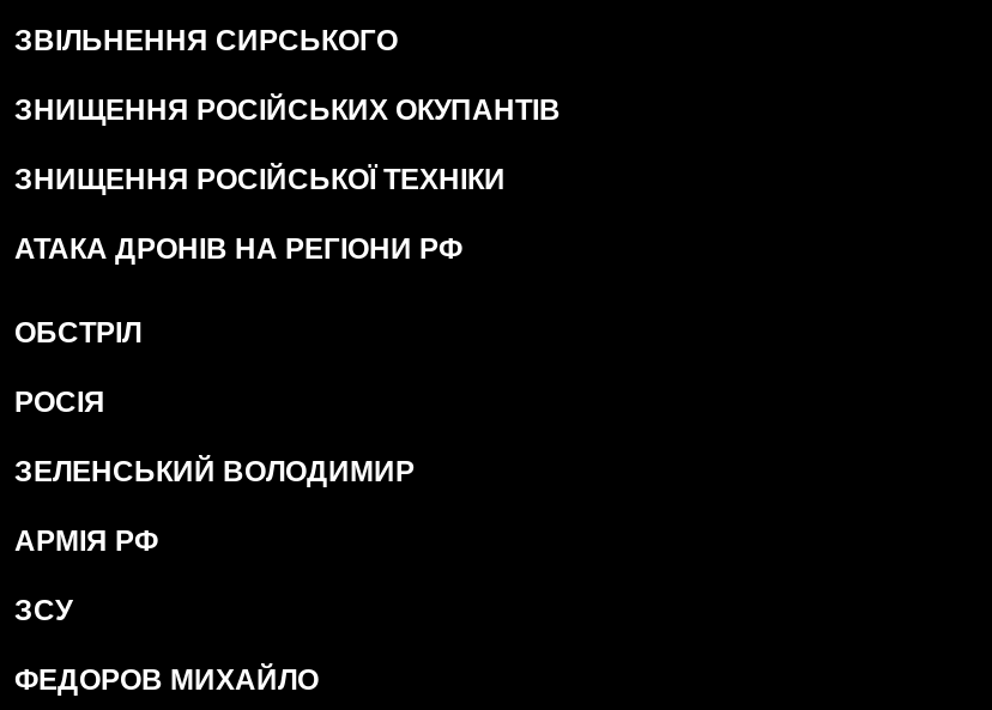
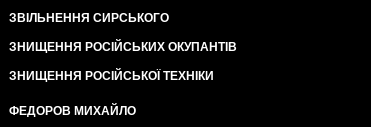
- АТАКА ДРОНІВ НА РЕГІОНИ РФ
- ОБСТРІЛ
- РОСІЯ
- ЗЕЛЕНСЬКИЙ ВОЛОДИМИР
- АРМІЯ РФ
- ЗСУ
